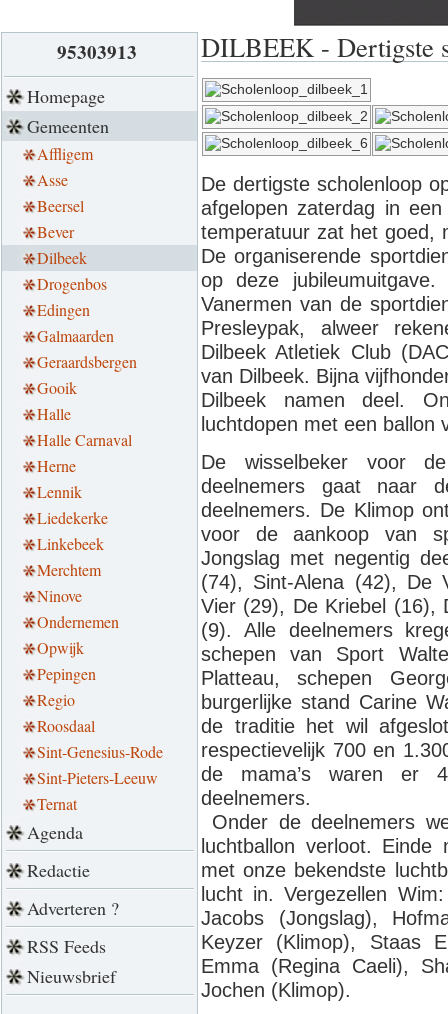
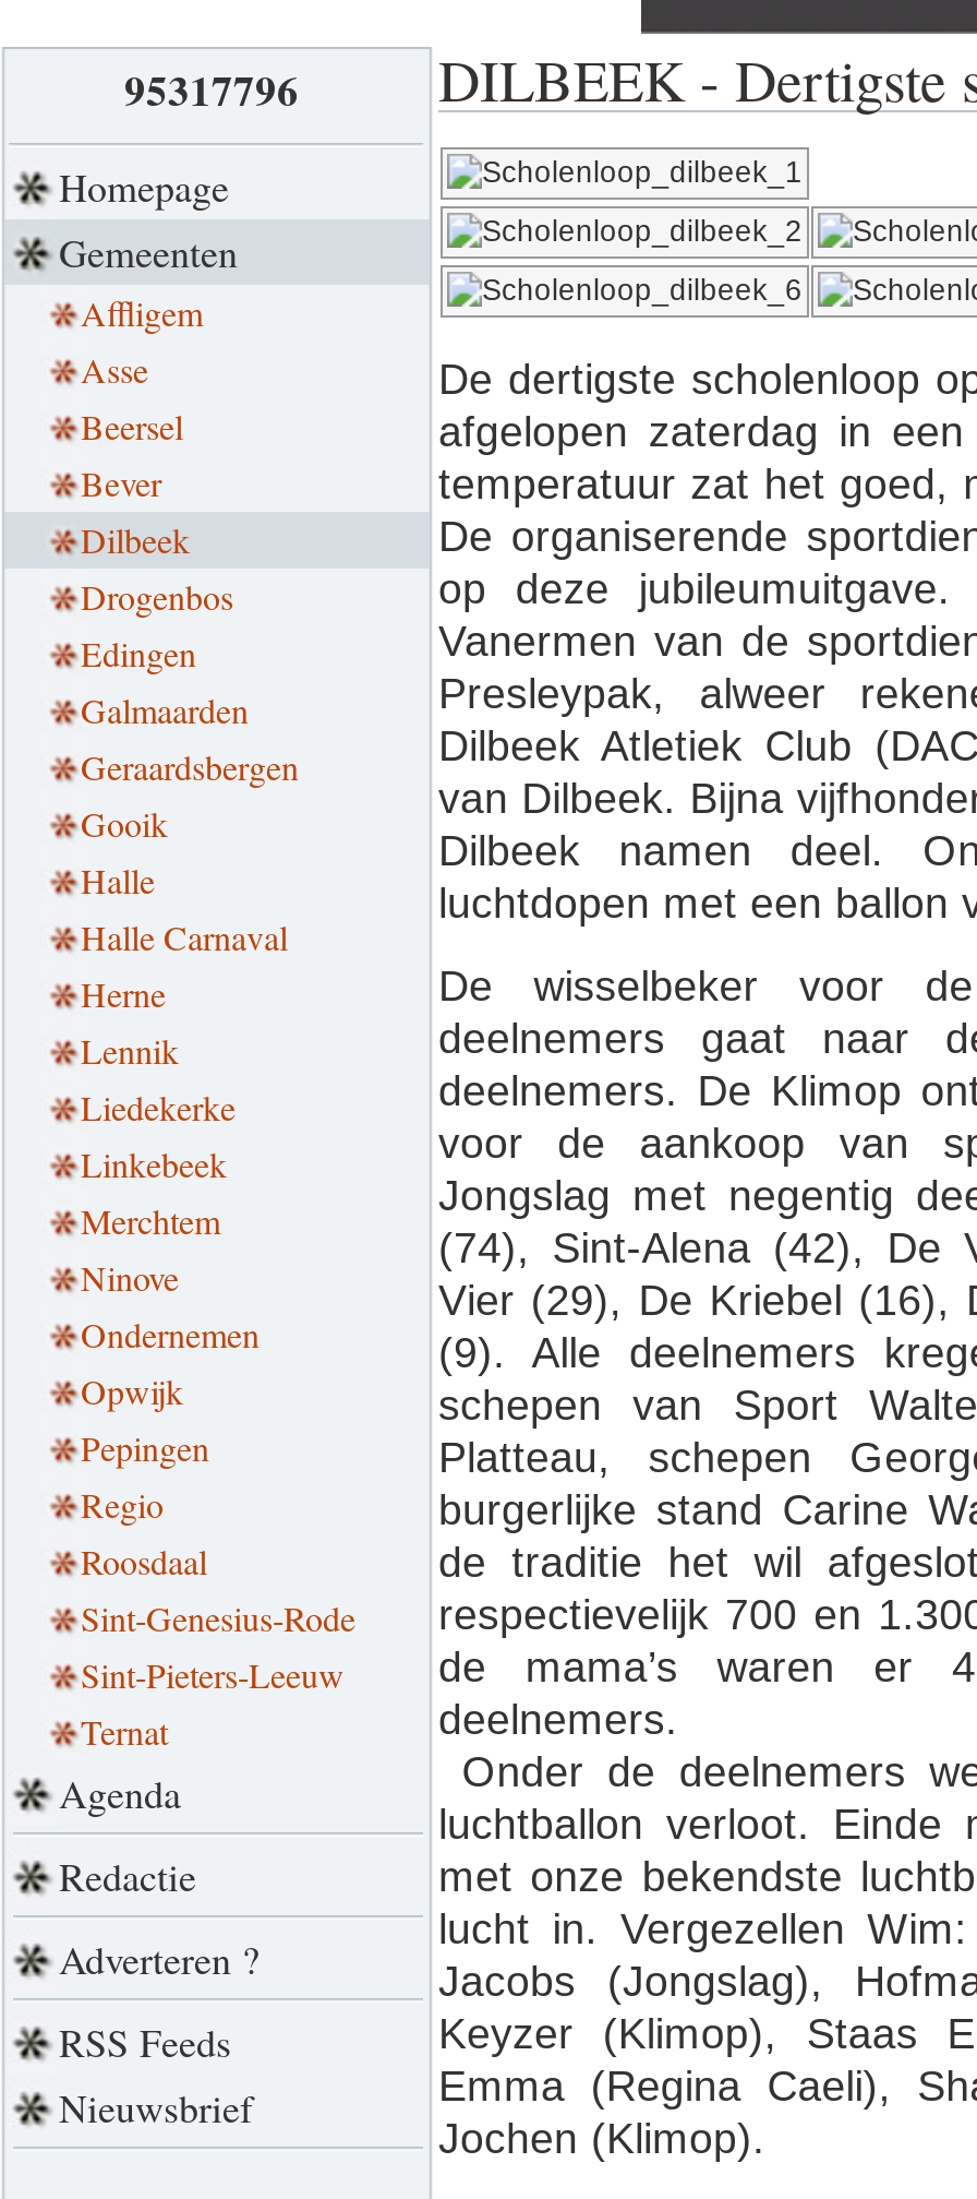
- 95303913
+ 95317796
